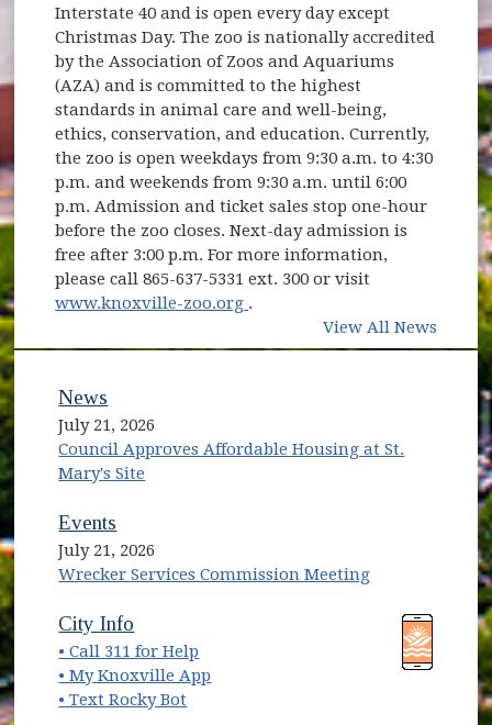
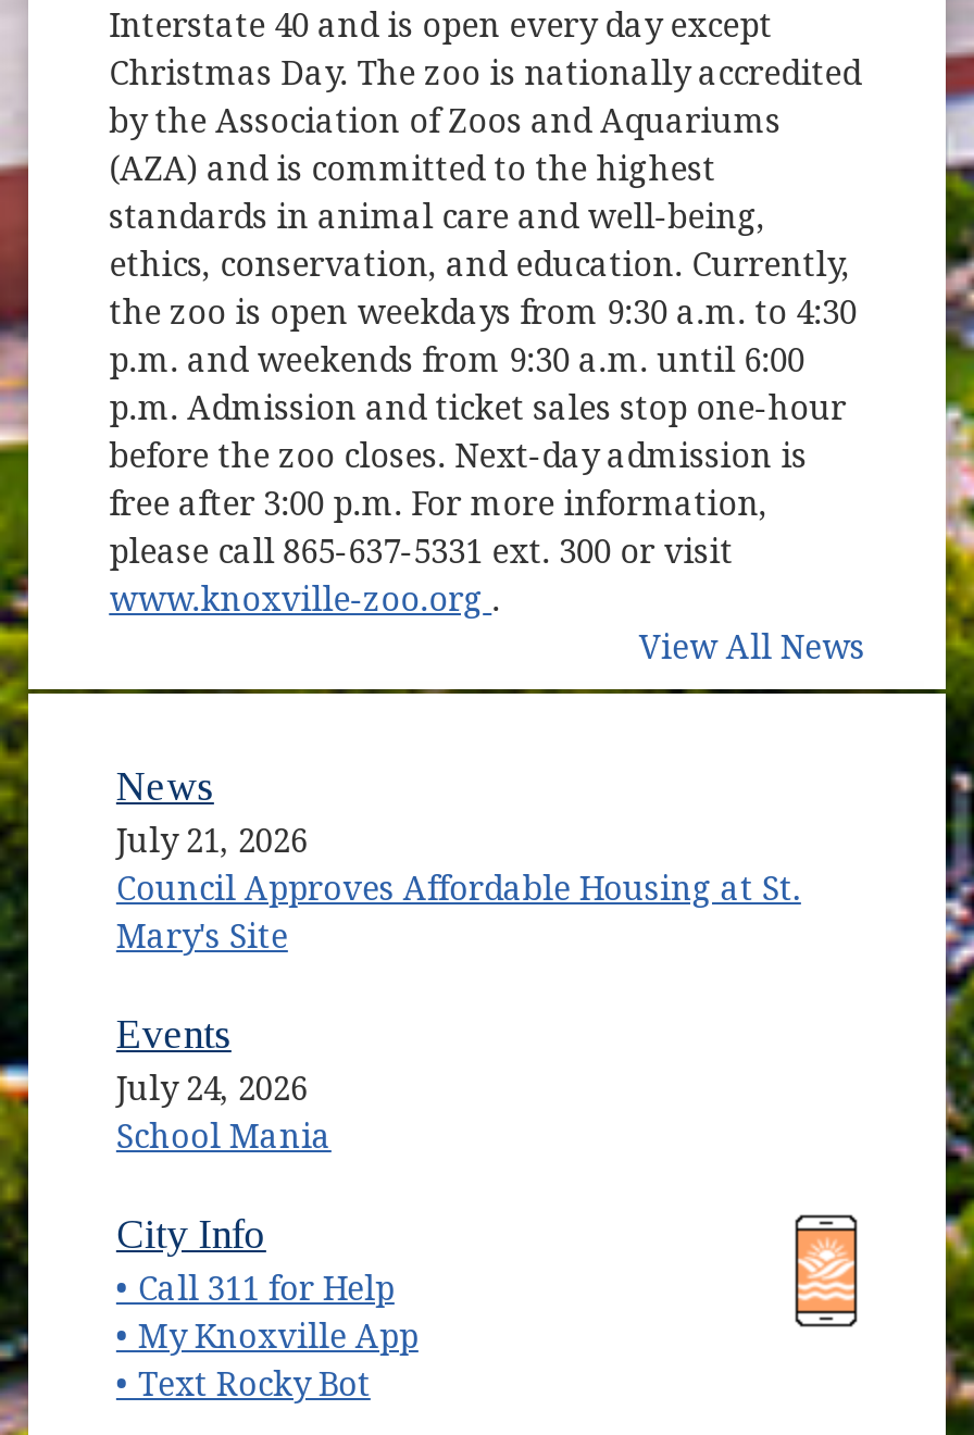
- July 21, 2026
- Wrecker Services Commission Meeting
+ July 24, 2026
+ School Mania
